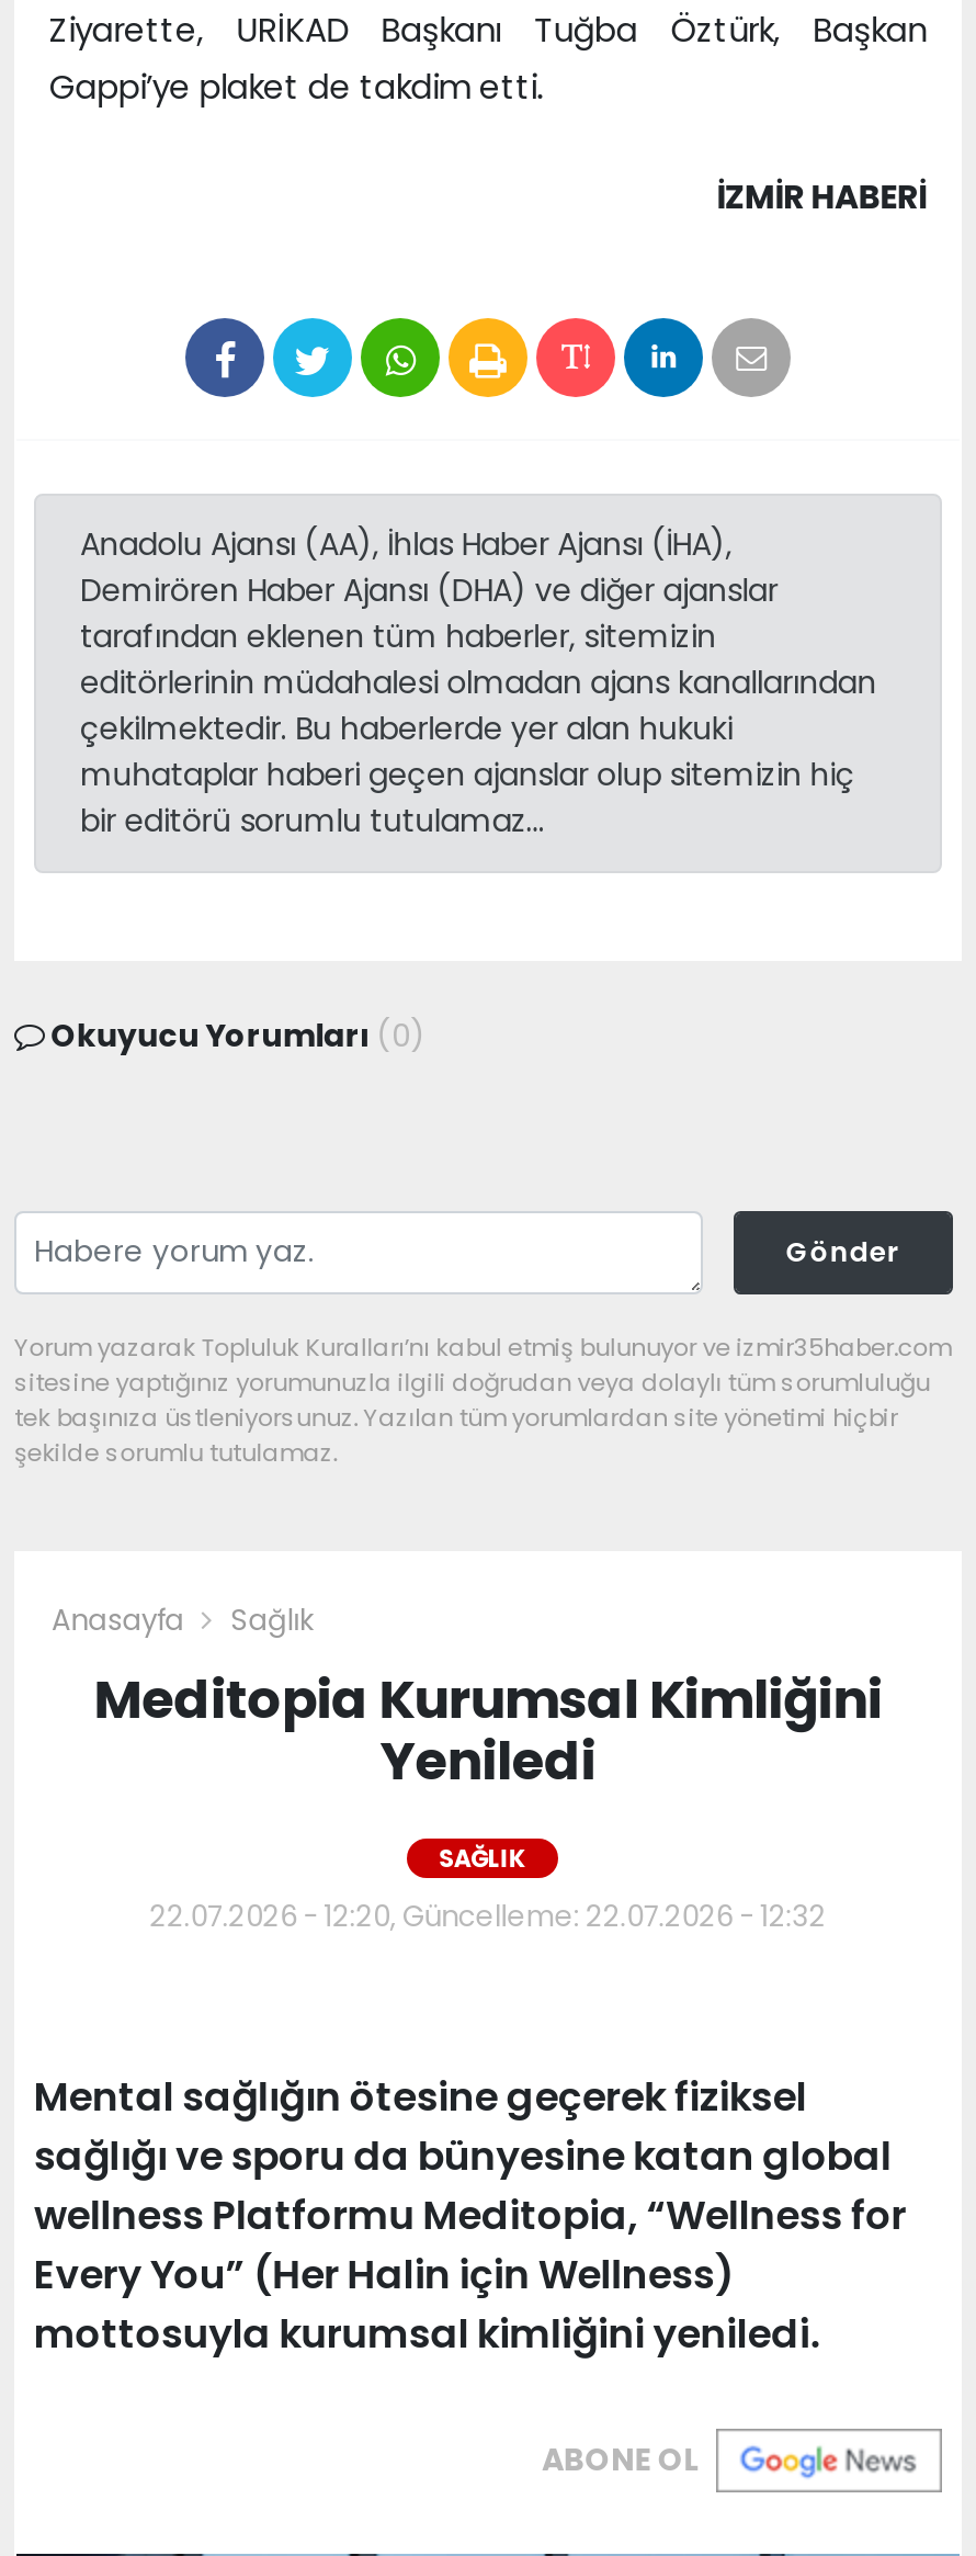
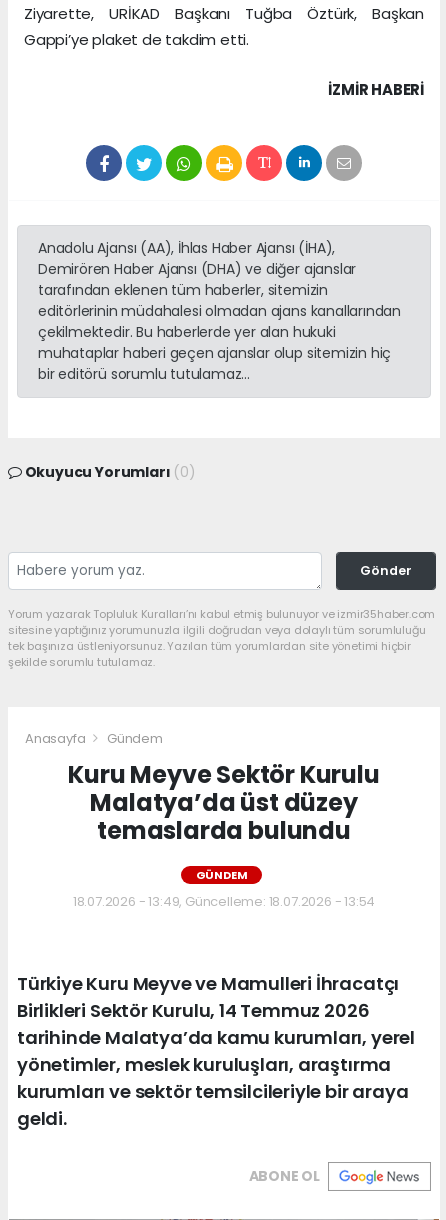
- Sağlık
- Meditopia Kurumsal Kimliğini
- Yeniledi
+ Gündem
+ Kuru Meyve Sektör Kurulu
+ Malatya’da üst düzey
+ temaslarda bulundu

- SAĞLIK
+ GÜNDEM

- 22.07.2026 - 12:20, Güncelleme: 22.07.2026 - 12:32
+ 18.07.2026 - 13:49, Güncelleme: 18.07.2026 - 13:54

- Mental sağlığın ötesine geçerek fiziksel
- sağlığı ve sporu da bünyesine katan global
- wellness Platformu Meditopia, “Wellness for
- Every You” (Her Halin için Wellness)
- mottosuyla kurumsal kimliğini yeniledi.
+ Türkiye Kuru Meyve ve Mamulleri İhracatçı
+ Birlikleri Sektör Kurulu, 14 Temmuz 2026
+ tarihinde Malatya’da kamu kurumları, yerel
+ yönetimler, meslek kuruluşları, araştırma
+ kurumları ve sektör temsilcileriyle bir araya
+ geldi.
